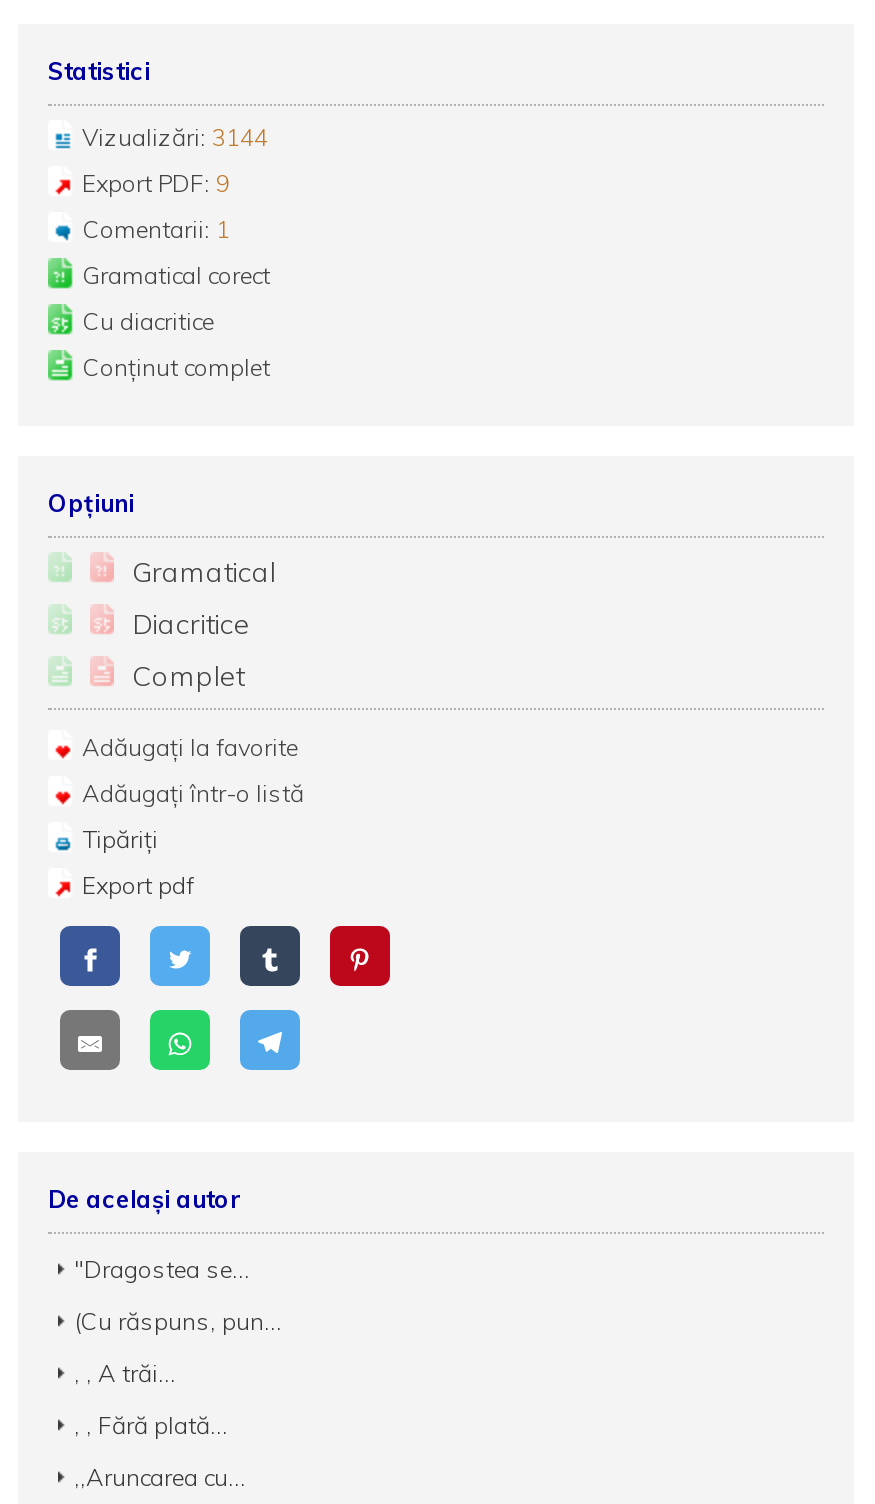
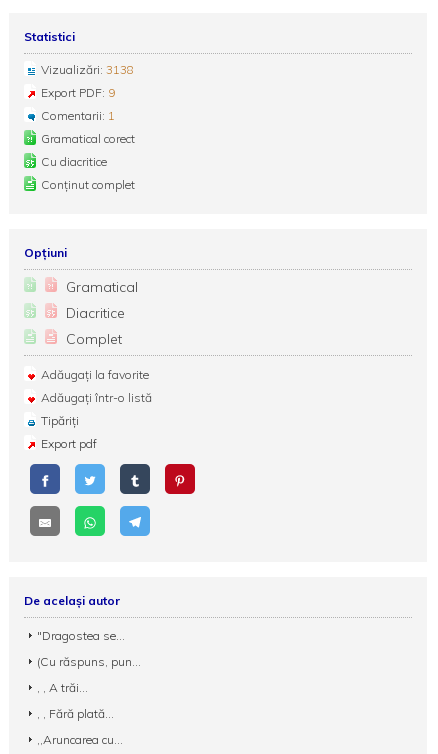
- Vizualizări: 3144
+ Vizualizări: 3138
